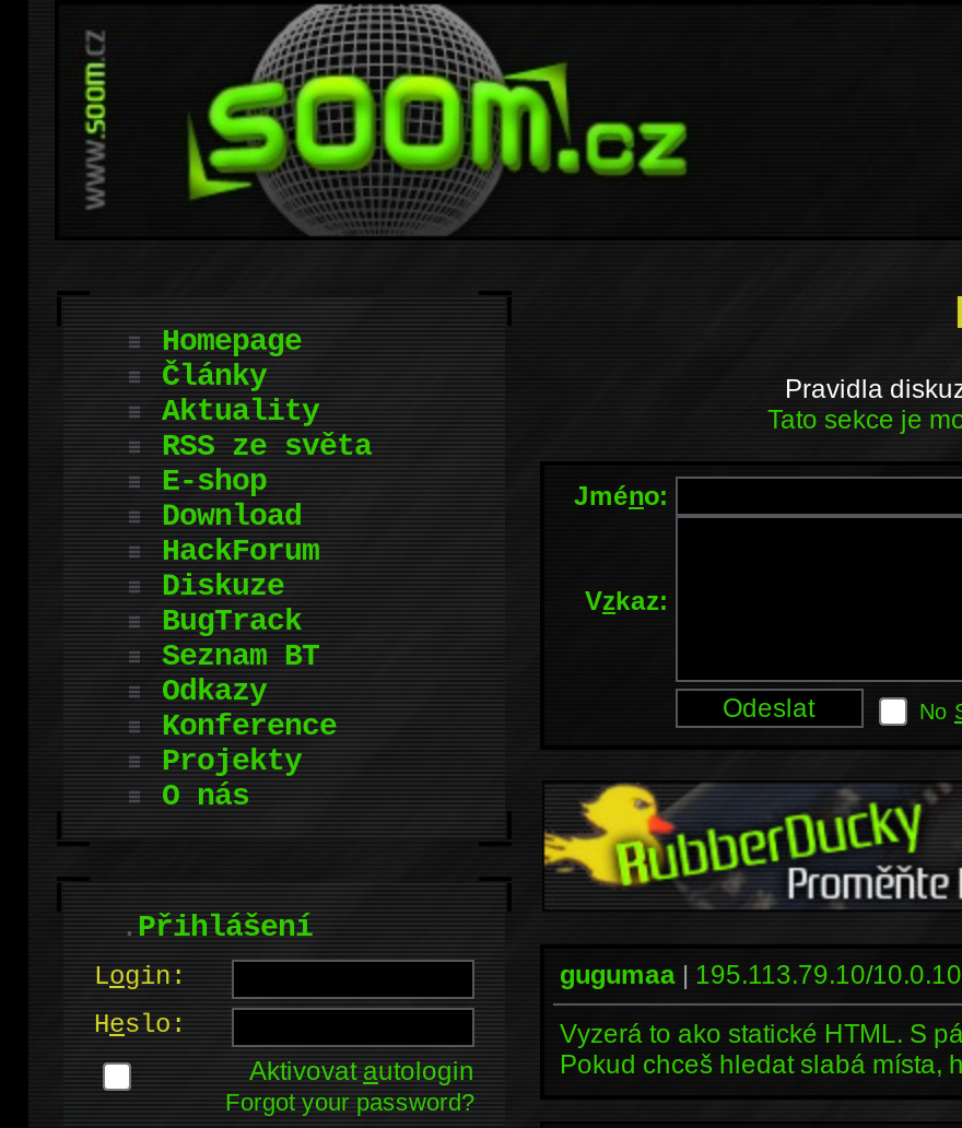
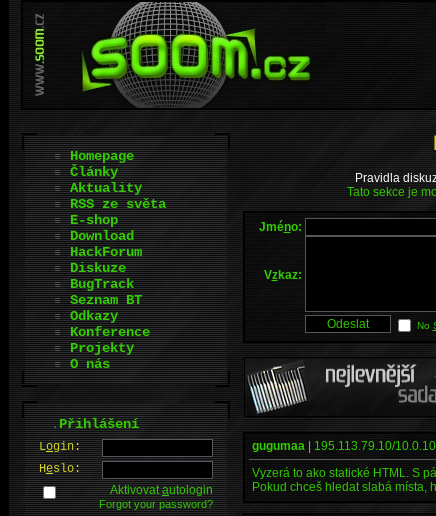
- [image]
+ [image]
